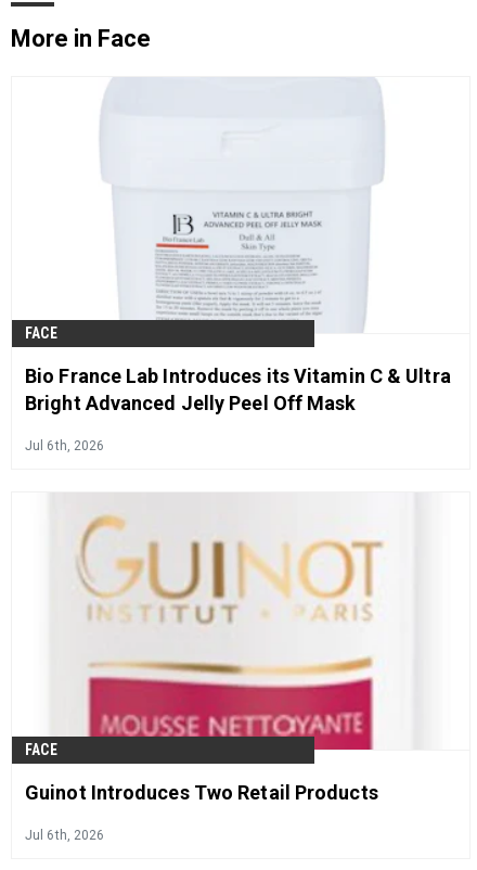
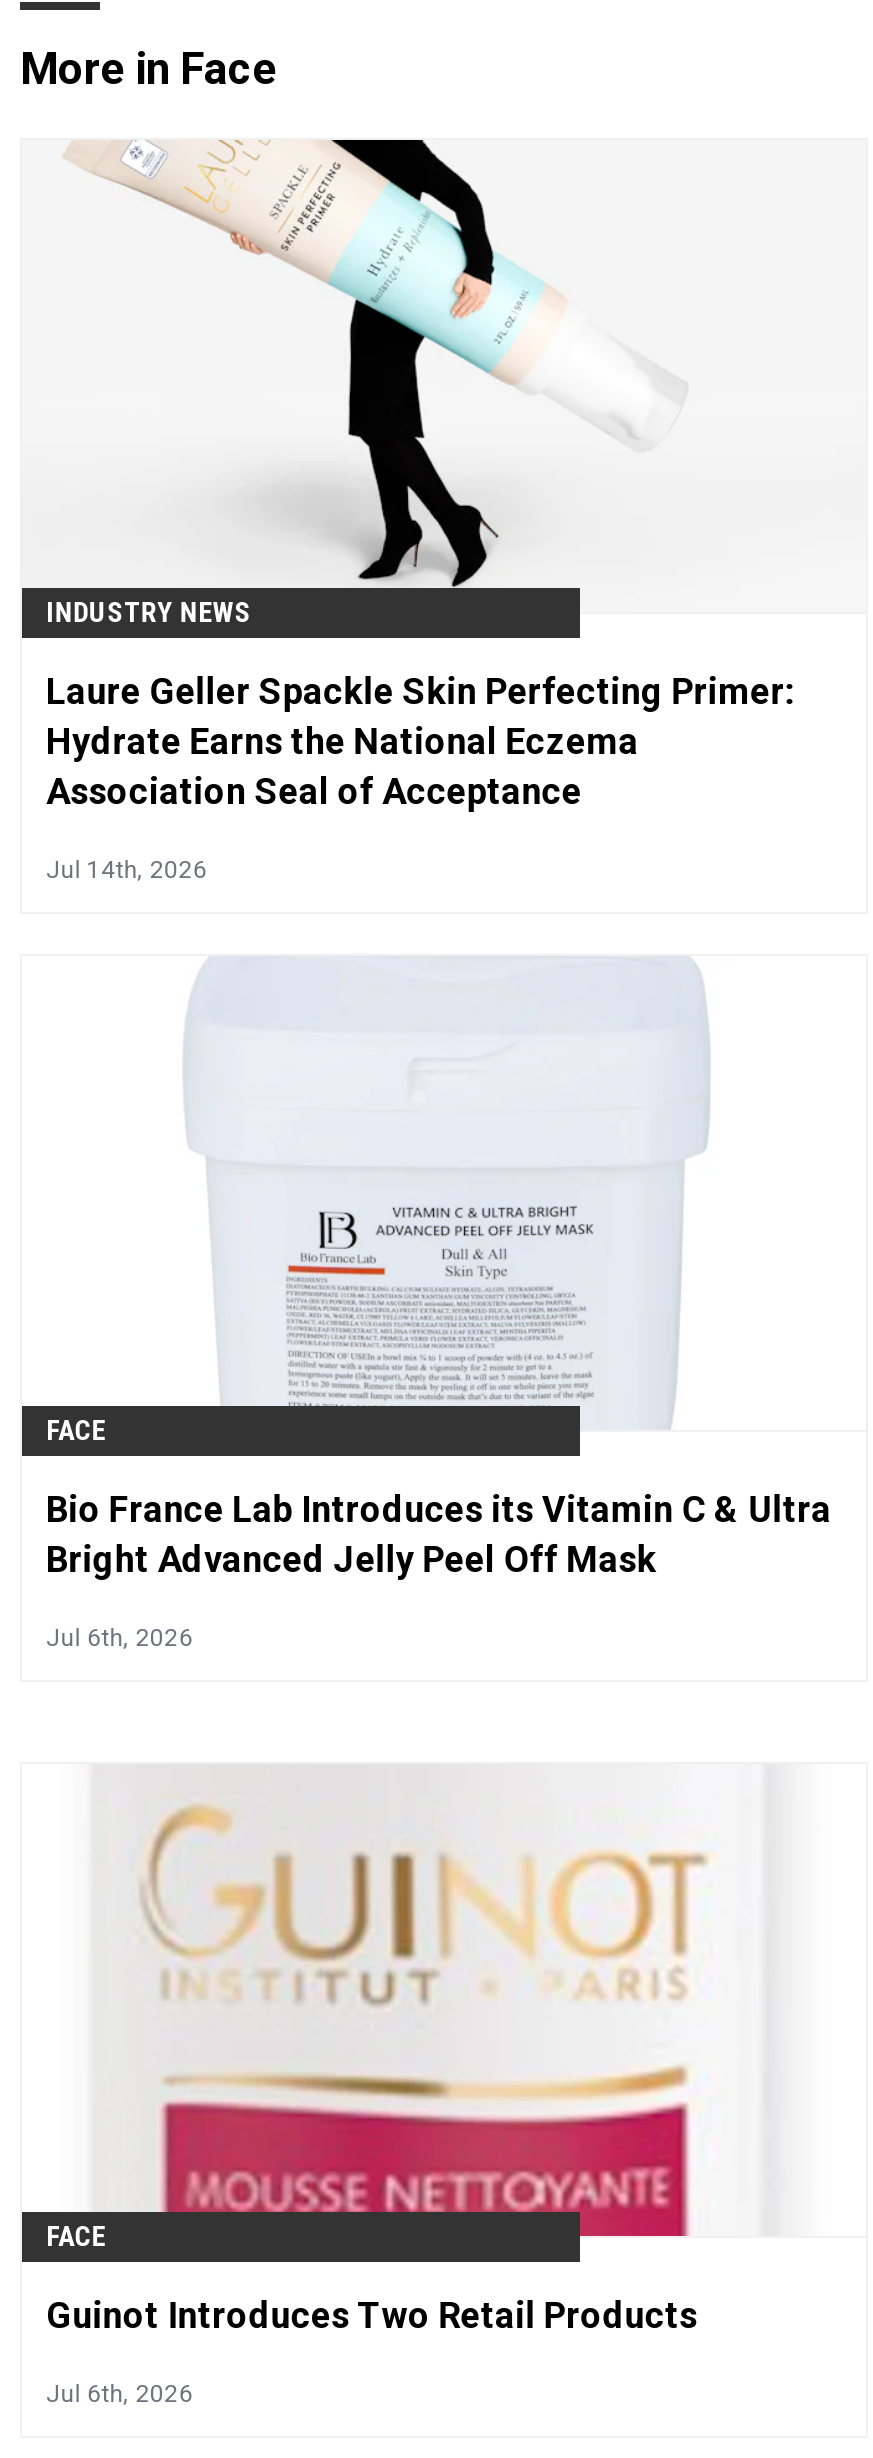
+ [image]
+ INDUSTRY NEWS
+ Laure Geller Spackle Skin Perfecting Primer:
+ Hydrate Earns the National Eczema
+ Association Seal of Acceptance
+ Jul 14th, 2026
